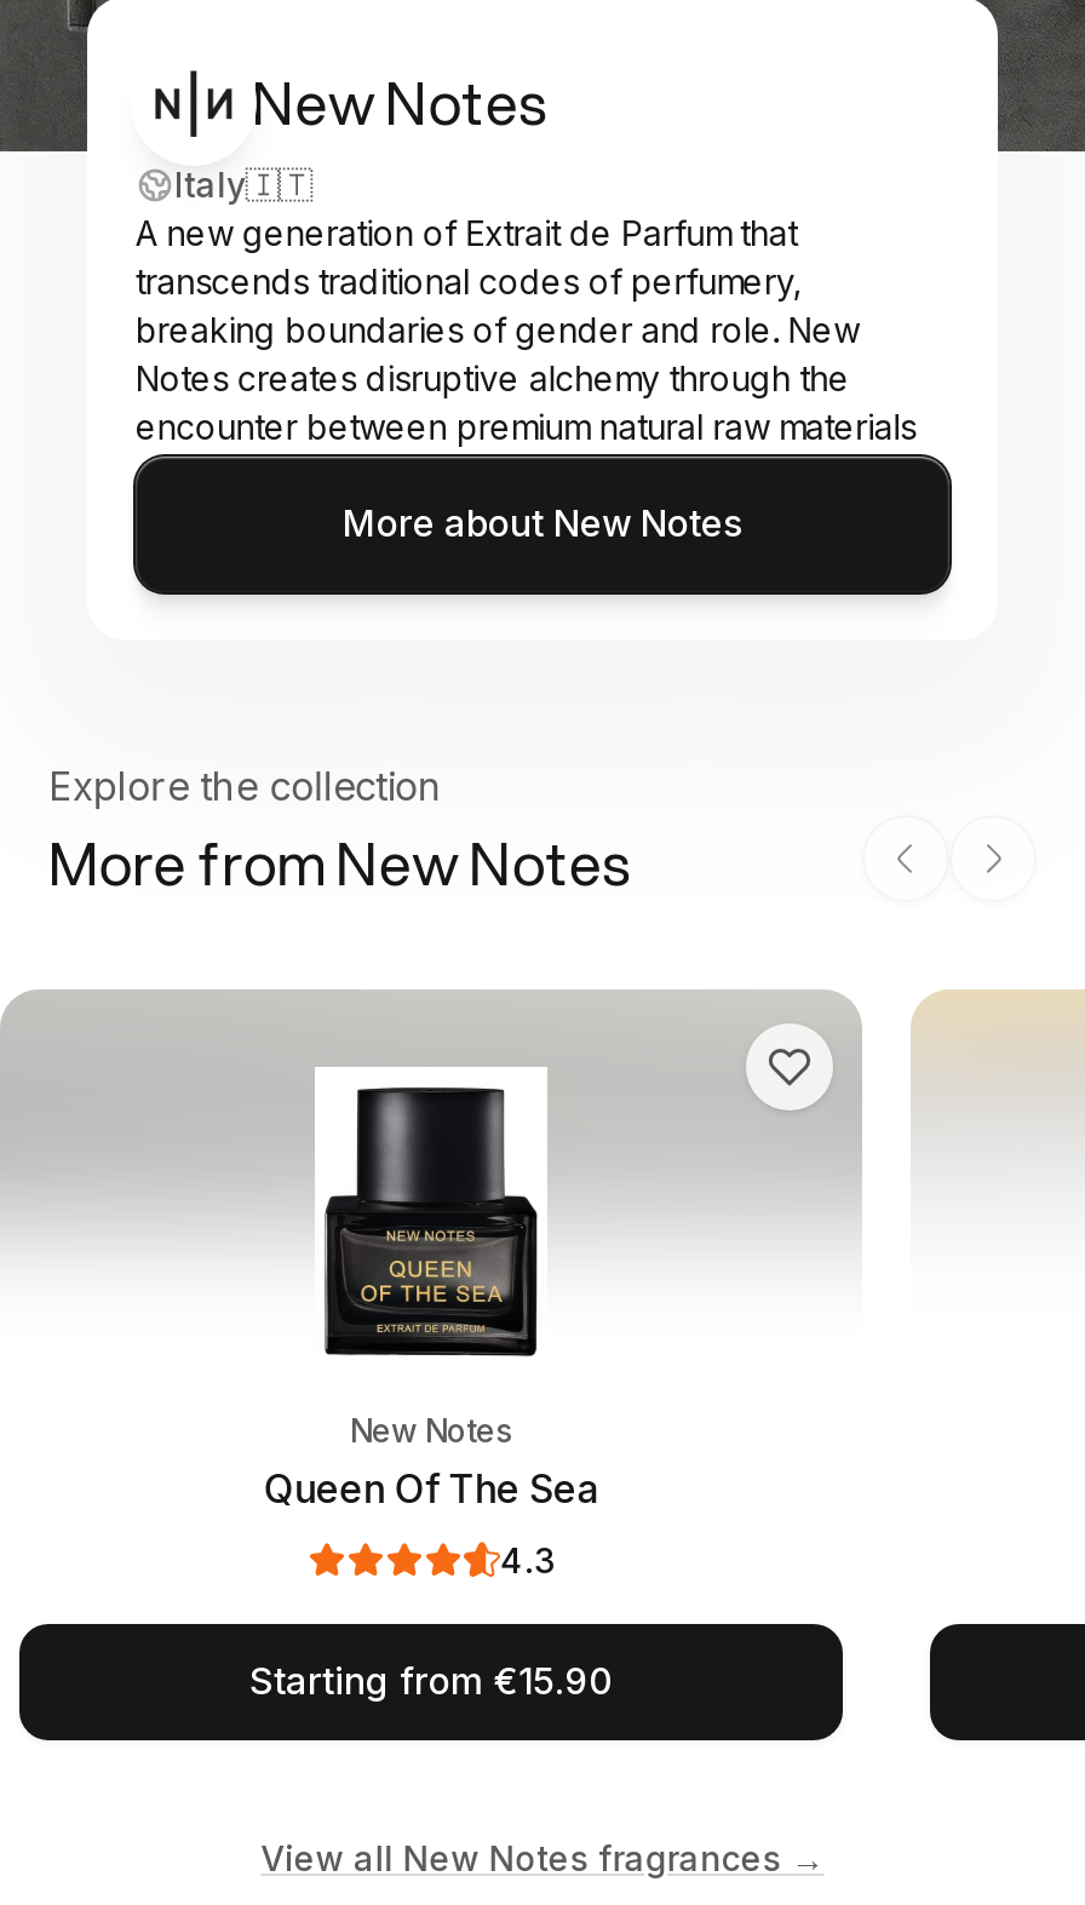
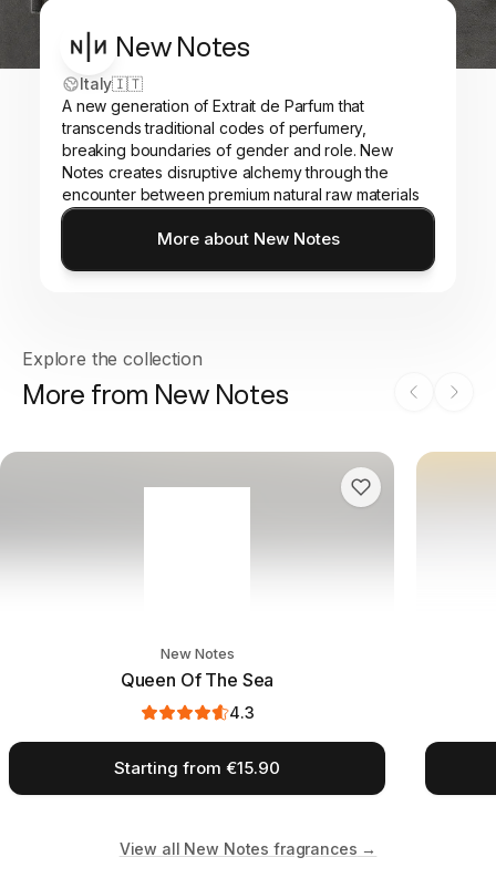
- [image]
